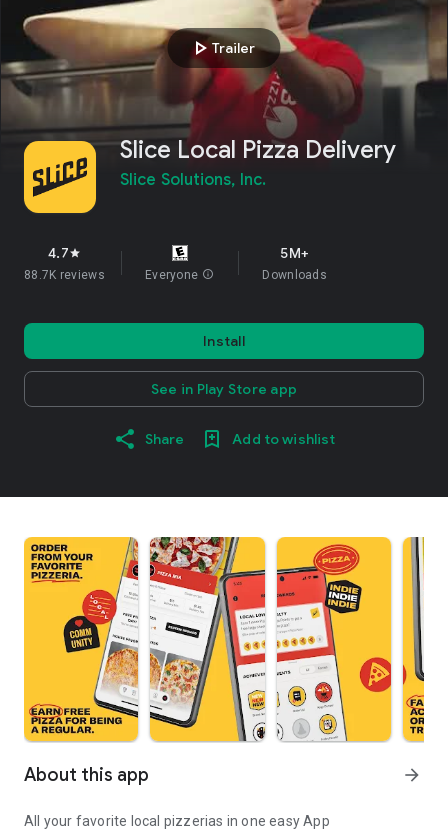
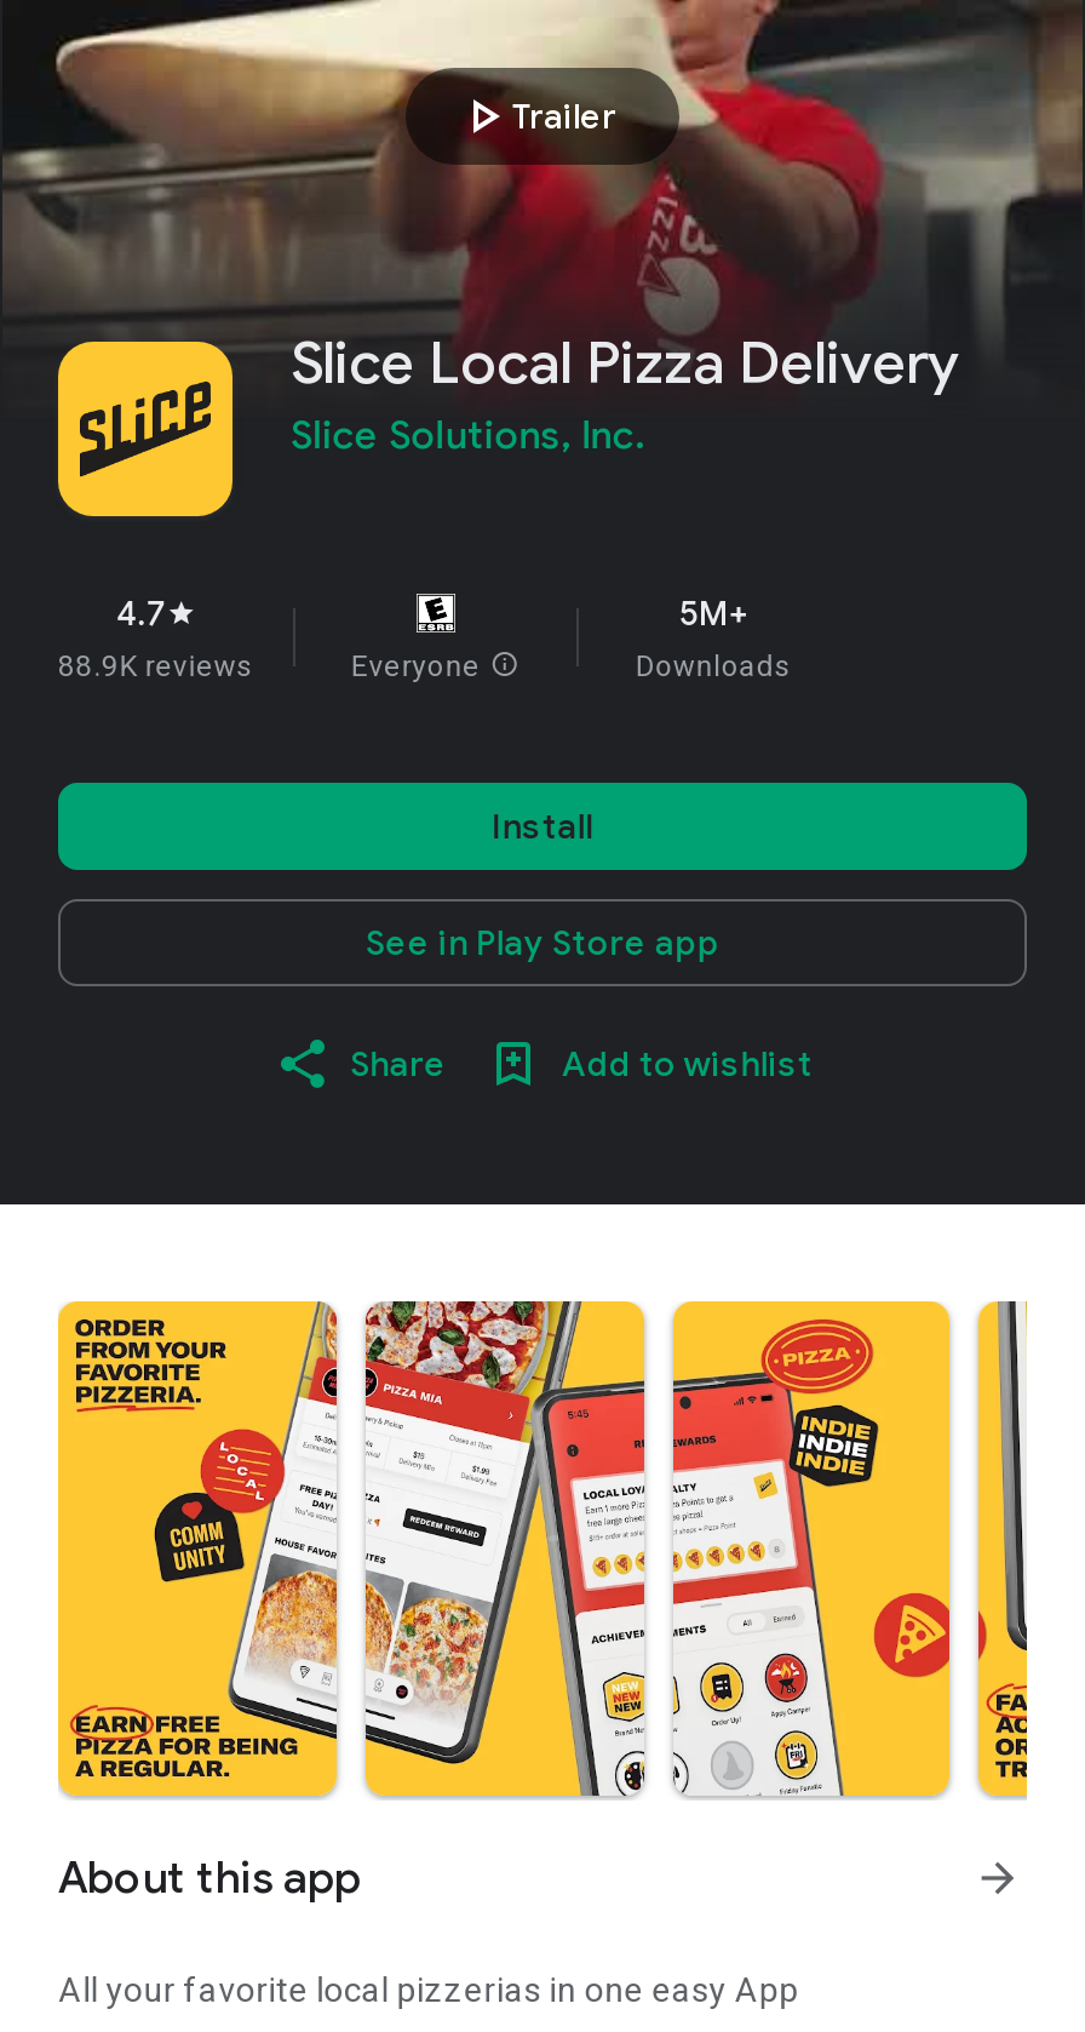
- 88.7K reviews
+ 88.9K reviews
